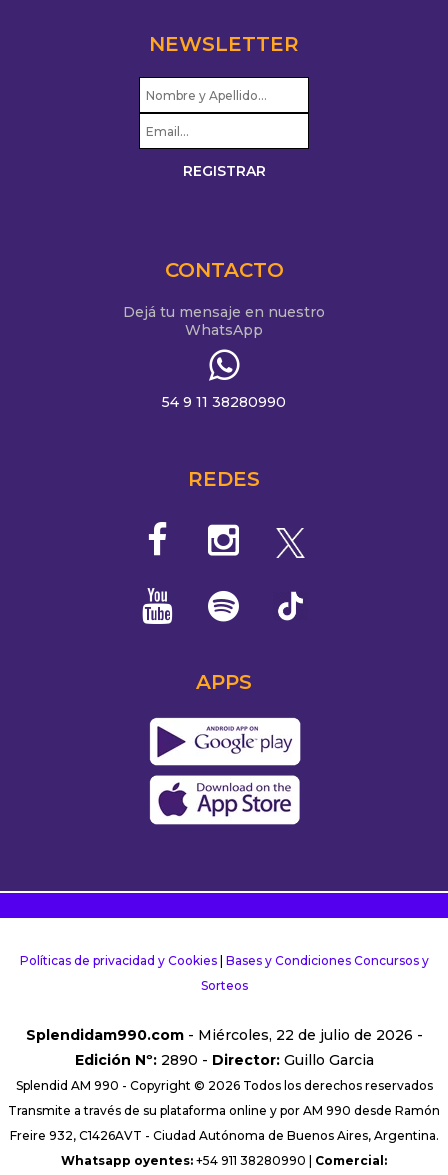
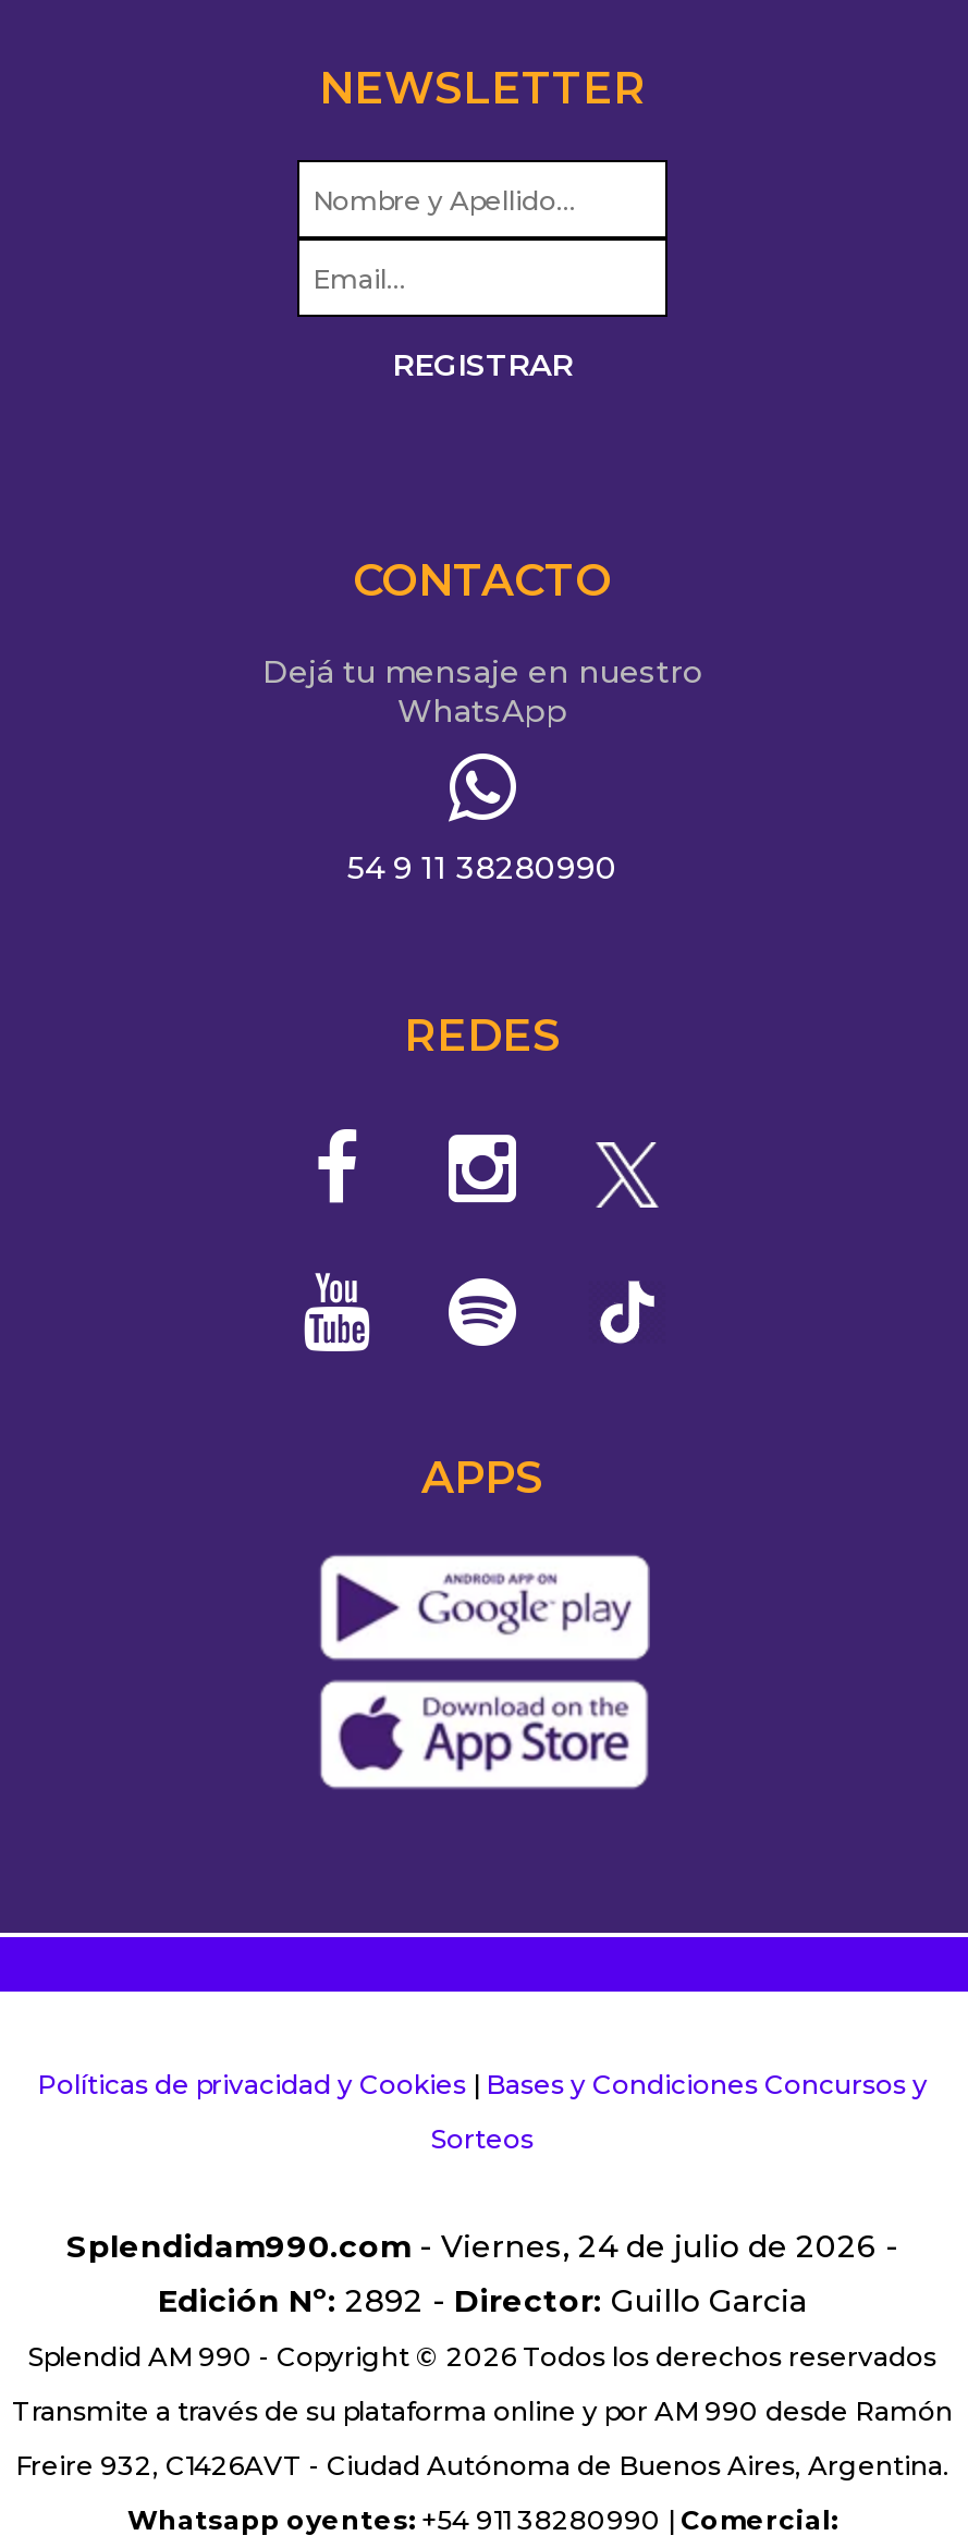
- Splendidam990.com - Miércoles, 22 de julio de 2026 -
+ Splendidam990.com - Viernes, 24 de julio de 2026 -

- Edición Nº: 2890 - Director: Guillo Garcia
+ Edición Nº: 2892 - Director: Guillo Garcia
